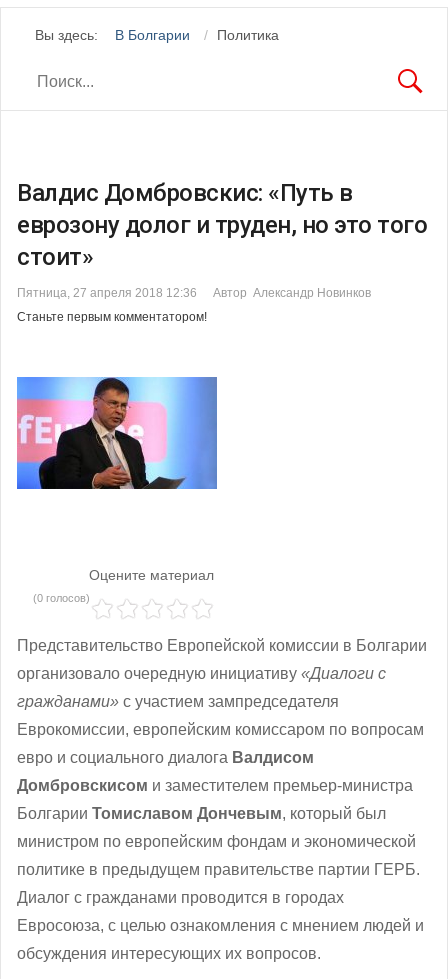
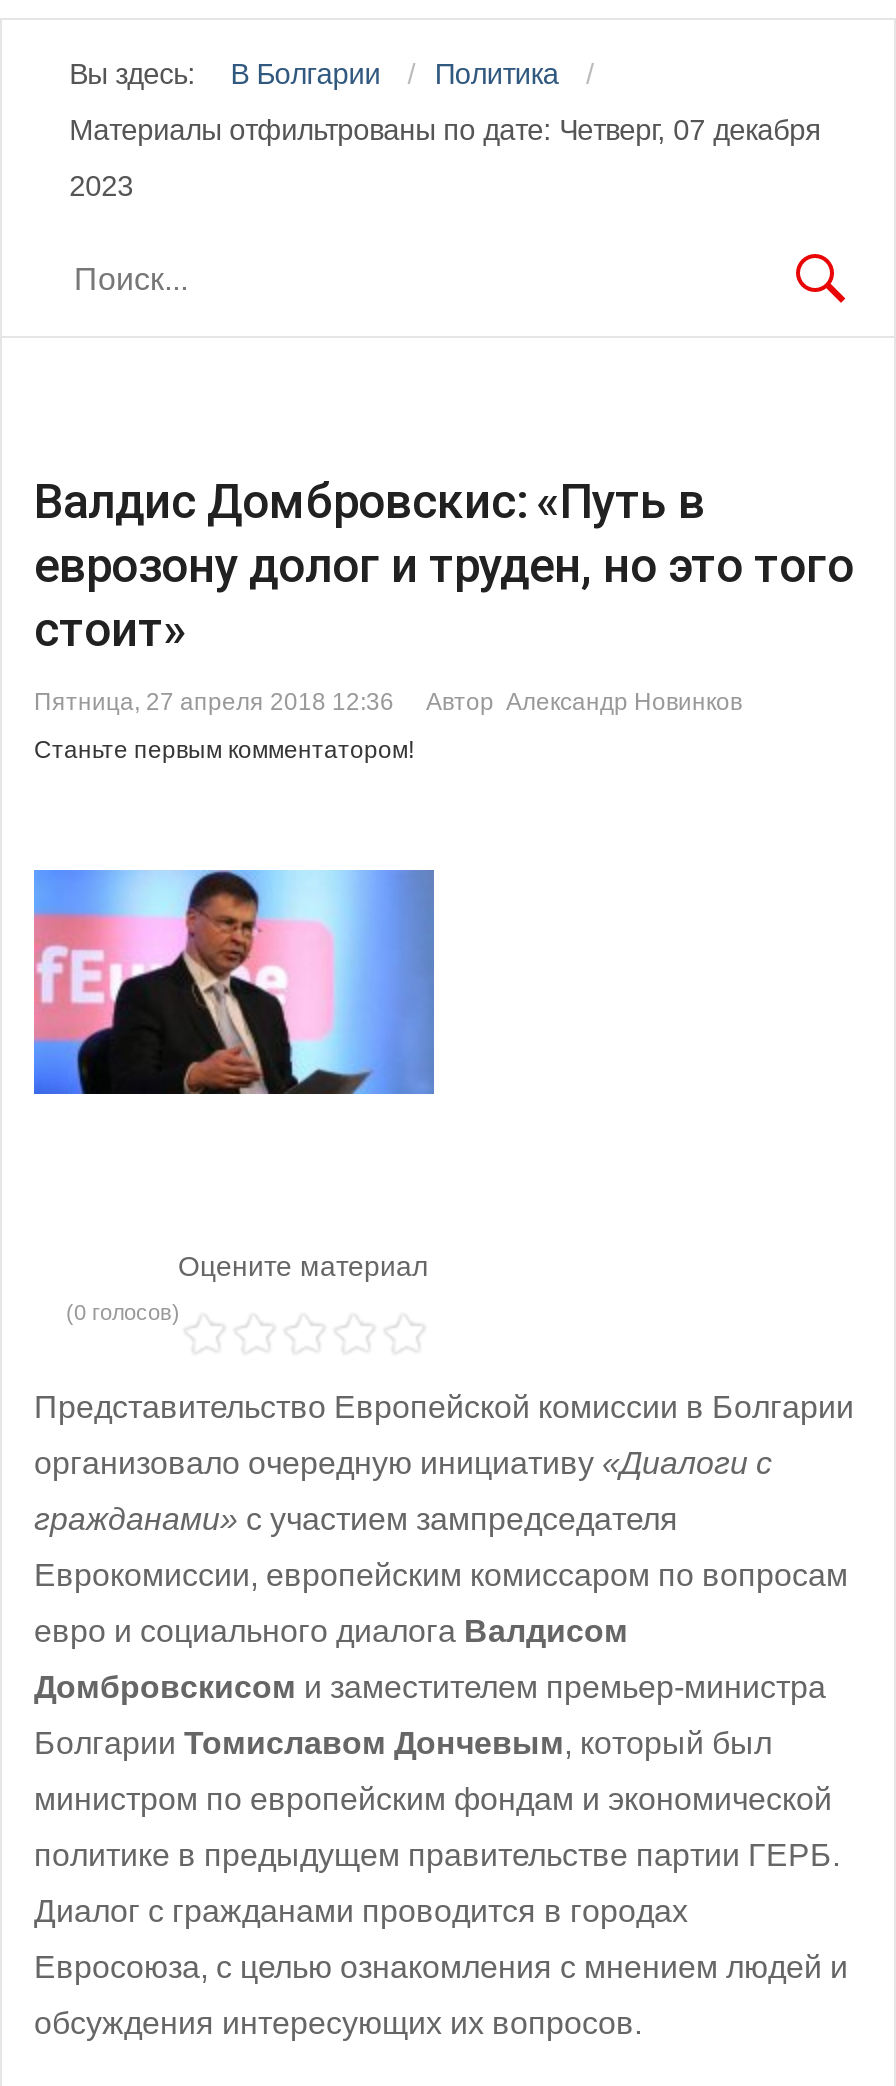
+ Материалы отфильтрованы по дате: Четверг, 07 декабря
+ 2023
